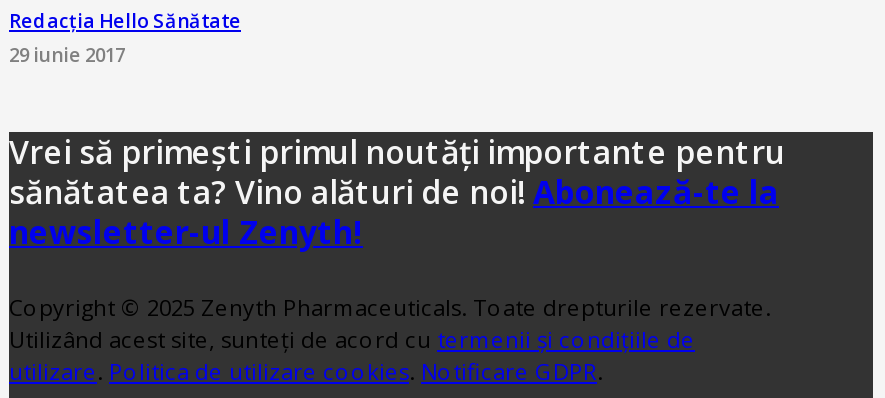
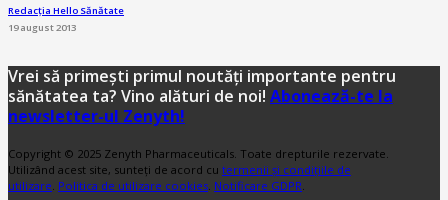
- 29 iunie 2017
+ 19 august 2013
